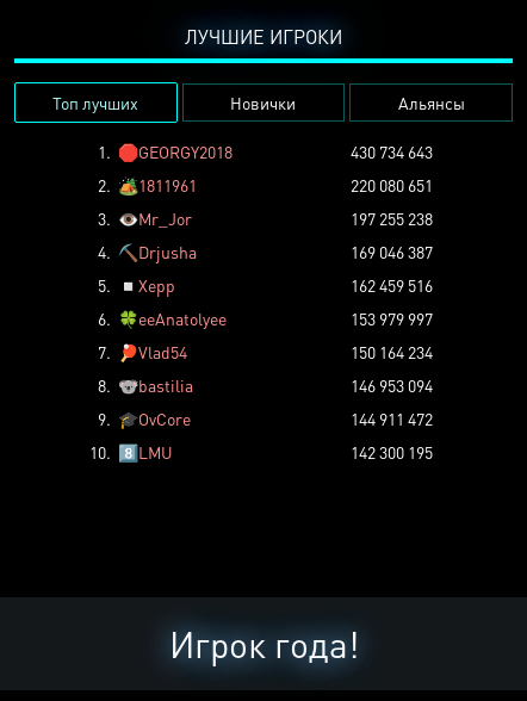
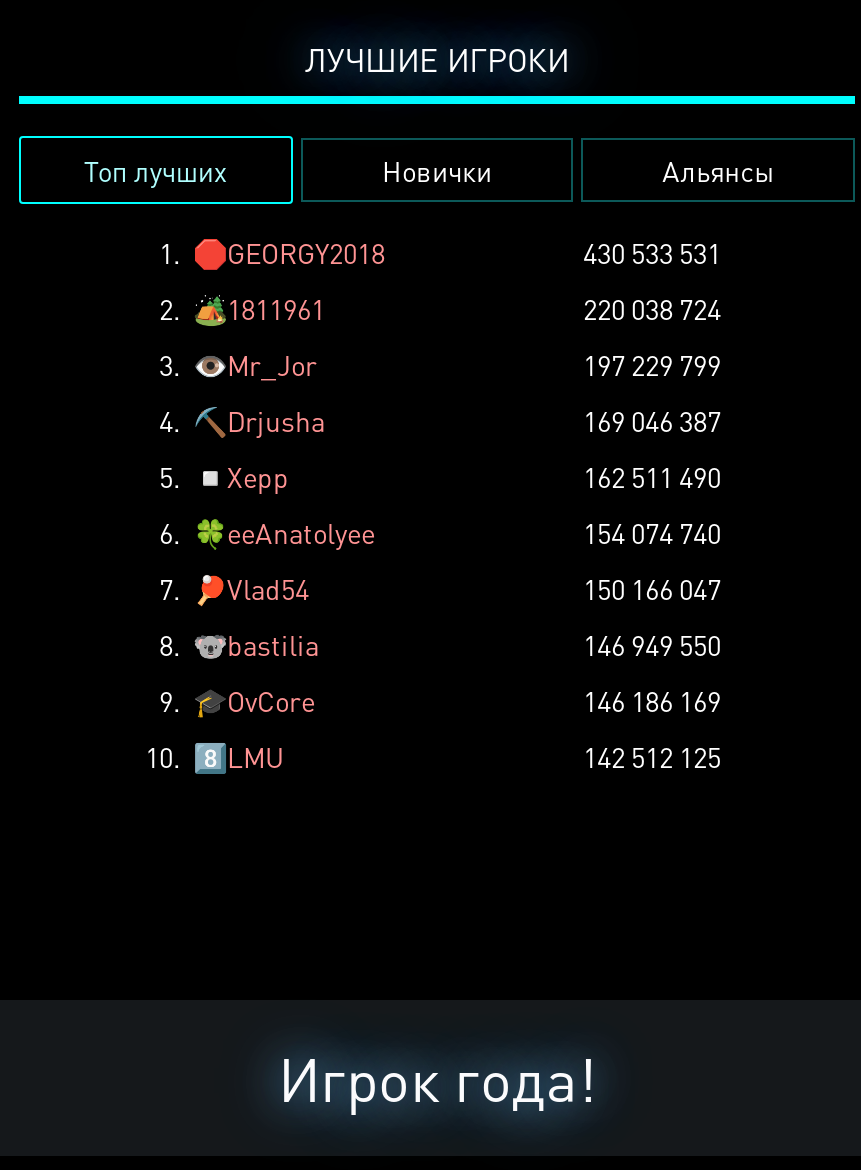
- 430 734 643
+ 430 533 531

- 220 080 651
+ 220 038 724

- 197 255 238
+ 197 229 799

- 162 459 516
+ 162 511 490

- 153 979 997
+ 154 074 740

- 150 164 234
+ 150 166 047

- 146 953 094
+ 146 949 550

- 144 911 472
+ 146 186 169

- 142 300 195
+ 142 512 125
